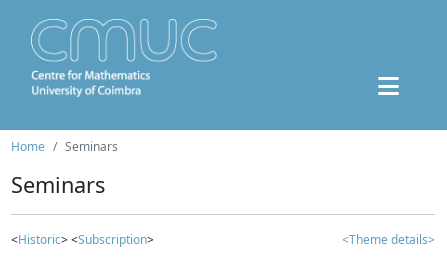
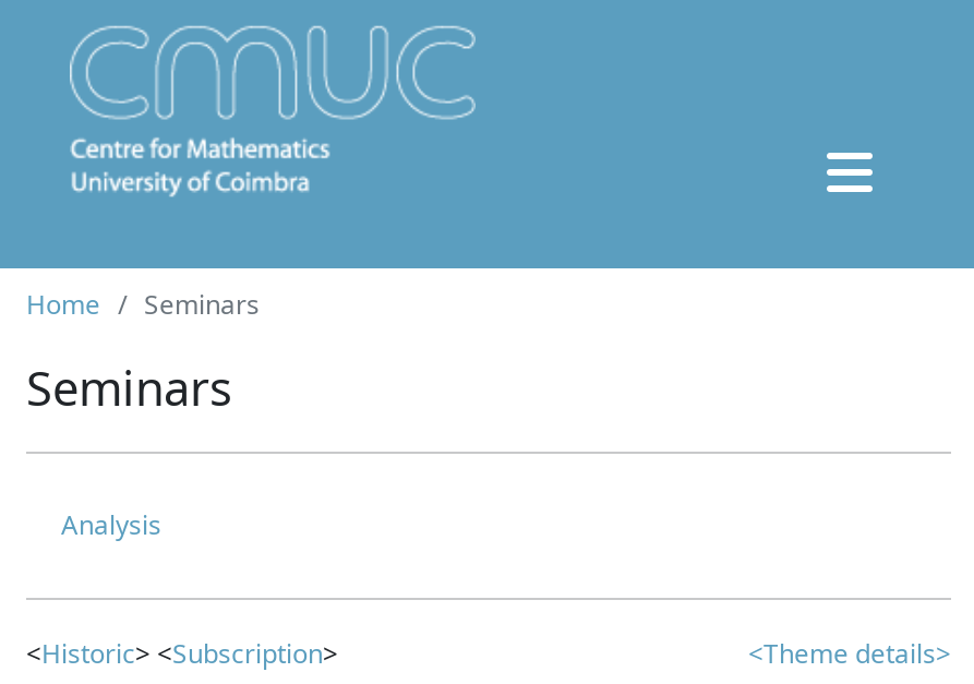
+ Analysis
